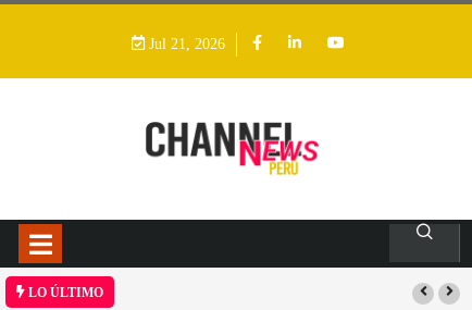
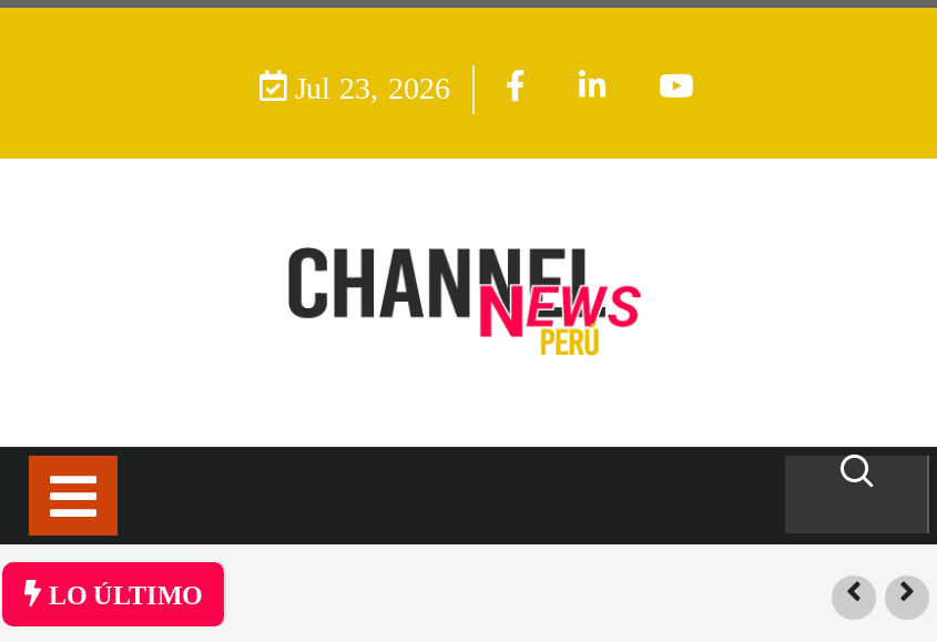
- Jul 21, 2026
+ Jul 23, 2026
